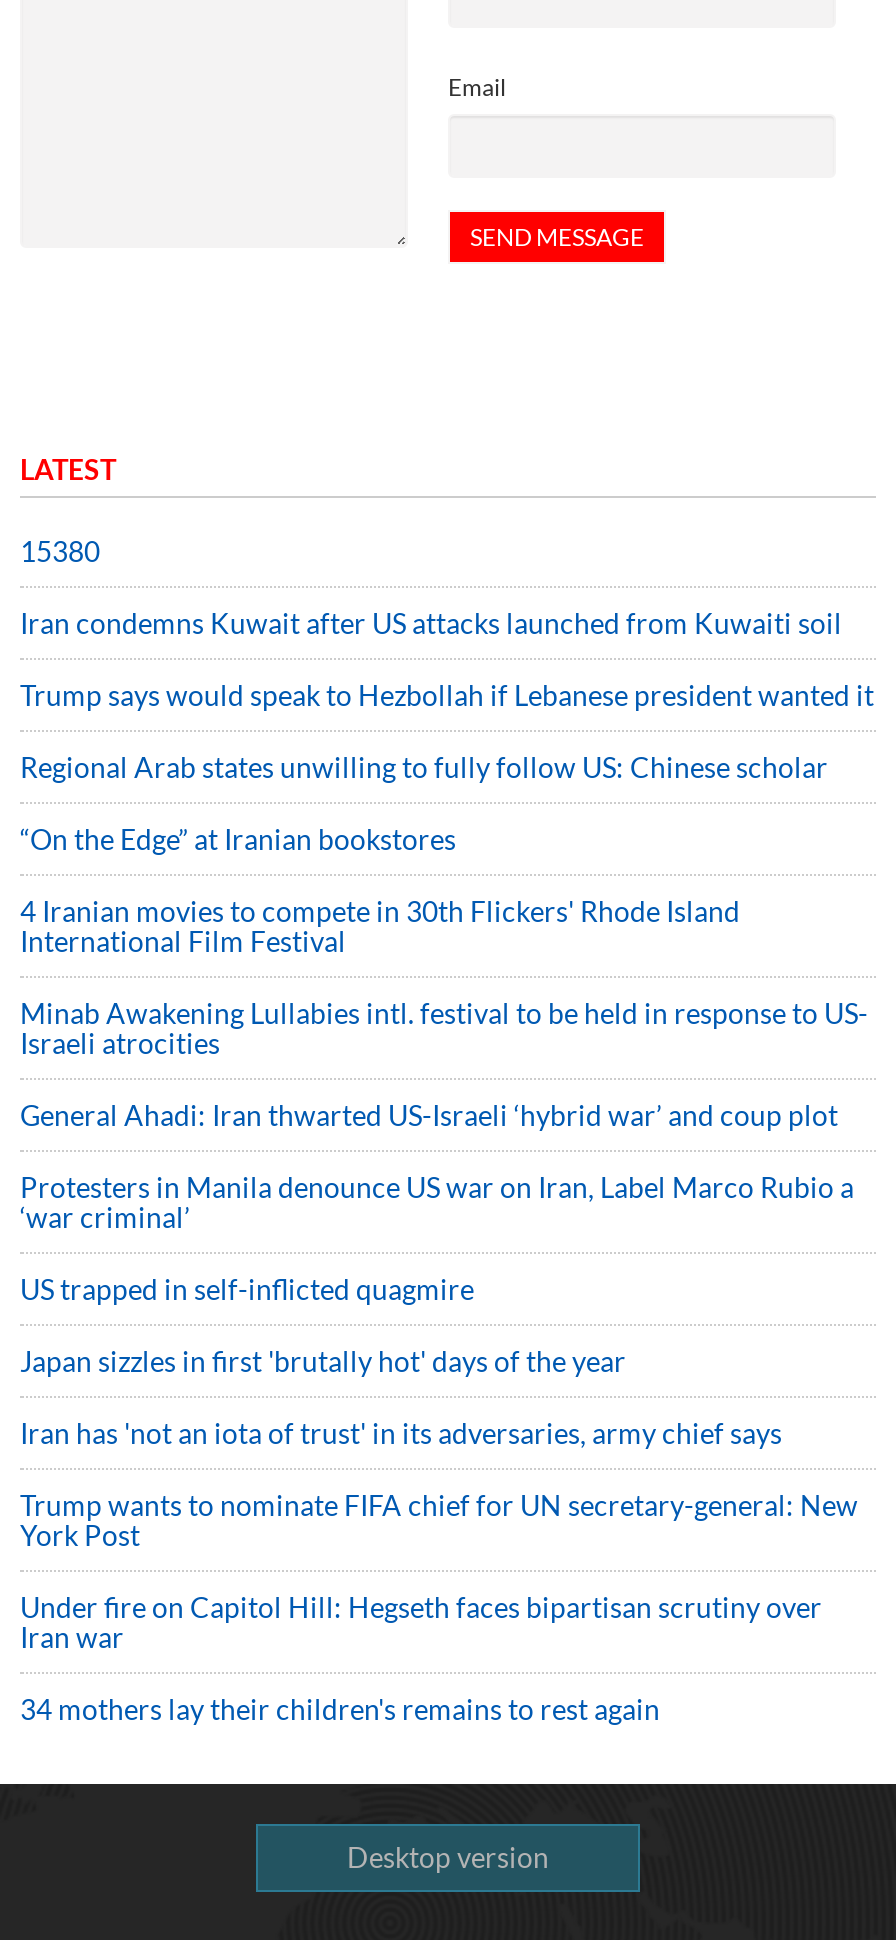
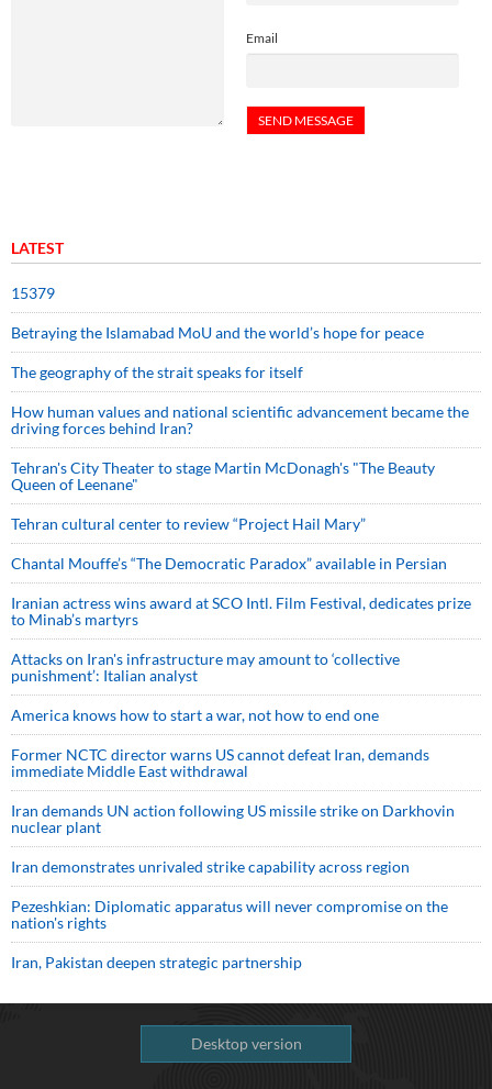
- 15380
+ 15379

- Iran condemns Kuwait after US attacks launched from Kuwaiti soil
+ Betraying the Islamabad MoU and the world’s hope for peace

- Trump says would speak to Hezbollah if Lebanese president wanted it
+ The geography of the strait speaks for itself

- Regional Arab states unwilling to fully follow US: Chinese scholar
+ How human values and national scientific advancement became the
+ driving forces behind Iran?

- “On the Edge” at Iranian bookstores
+ Tehran's City Theater to stage Martin McDonagh's "The Beauty
+ Queen of Leenane"

- 4 Iranian movies to compete in 30th Flickers' Rhode Island
- International Film Festival
+ Tehran cultural center to review “Project Hail Mary”

- Minab Awakening Lullabies intl. festival to be held in response to US-
- Israeli atrocities
+ Chantal Mouffe’s “The Democratic Paradox” available in Persian

- General Ahadi: Iran thwarted US-Israeli ‘hybrid war’ and coup plot
+ Iranian actress wins award at SCO Intl. Film Festival, dedicates prize
+ to Minab’s martyrs

- Protesters in Manila denounce US war on Iran, Label Marco Rubio a
- ‘war criminal’
+ Attacks on Iran's infrastructure may amount to ‘collective
+ punishment’: Italian analyst

- US trapped in self-inflicted quagmire
+ America knows how to start a war, not how to end one

- Japan sizzles in first 'brutally hot' days of the year
+ Former NCTC director warns US cannot defeat Iran, demands
+ immediate Middle East withdrawal

- Iran has 'not an iota of trust' in its adversaries, army chief says
+ Iran demands UN action following US missile strike on Darkhovin
+ nuclear plant

- Trump wants to nominate FIFA chief for UN secretary-general: New
- York Post
+ Iran demonstrates unrivaled strike capability across region

- Under fire on Capitol Hill: Hegseth faces bipartisan scrutiny over
- Iran war
+ Pezeshkian: Diplomatic apparatus will never compromise on the
+ nation's rights

- 34 mothers lay their children's remains to rest again
+ Iran, Pakistan deepen strategic partnership
